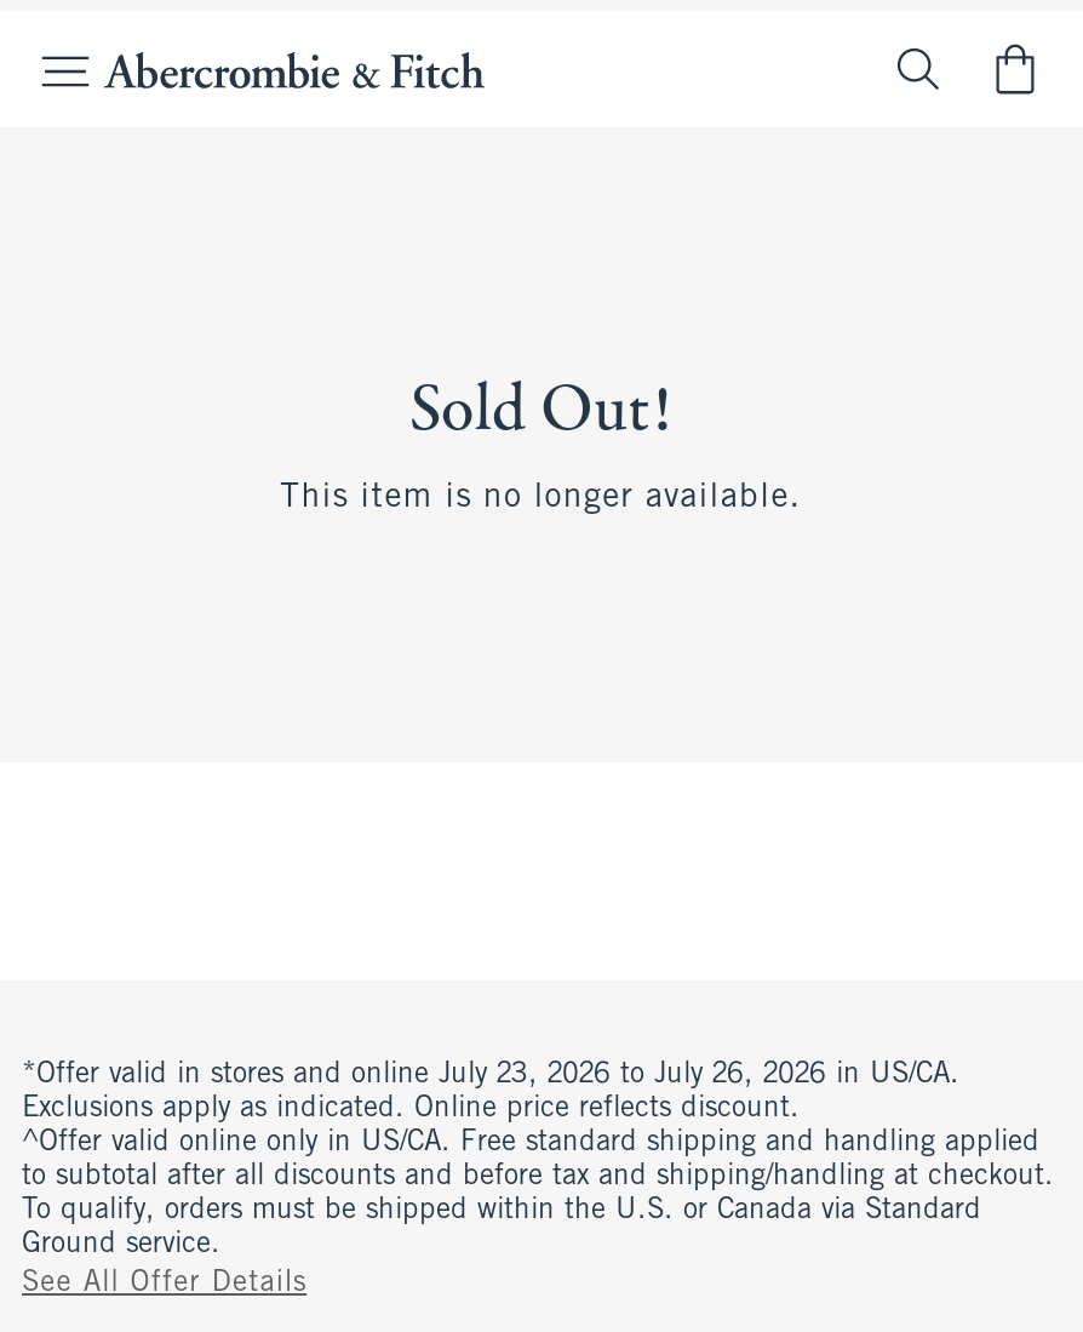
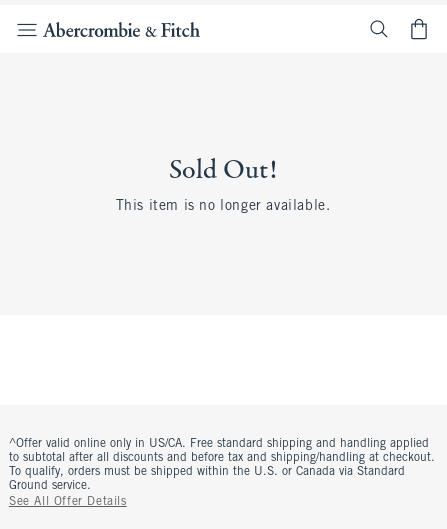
- *Offer valid in stores and online July 23, 2026 to July 26, 2026 in US/CA.
- Exclusions apply as indicated. Online price reflects discount.
